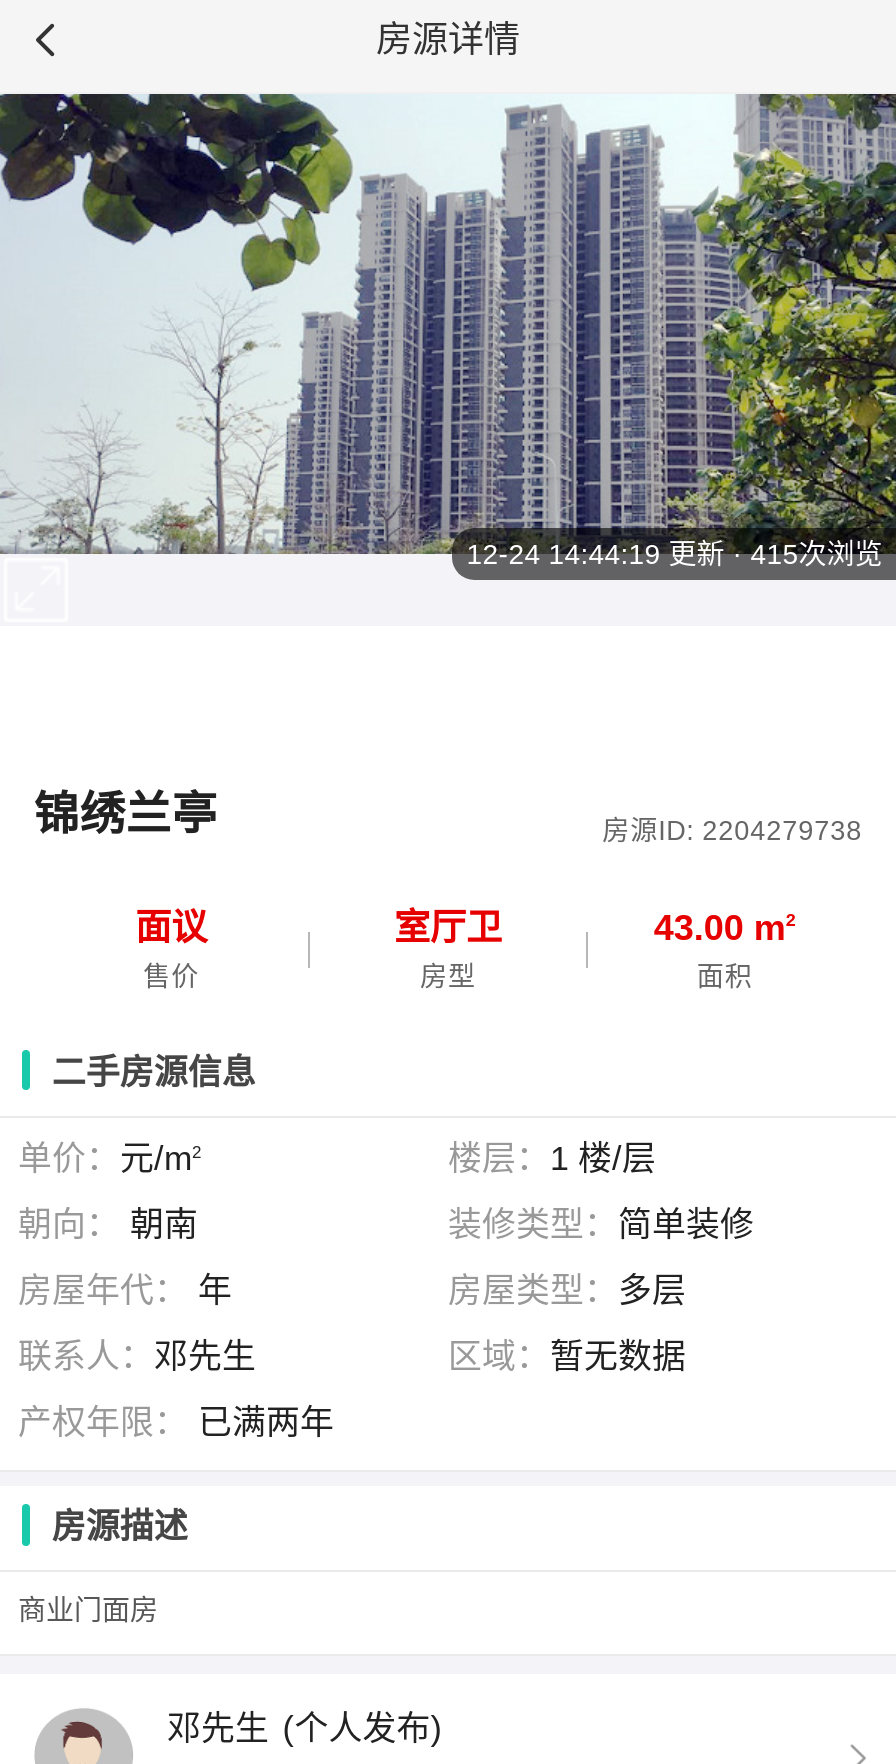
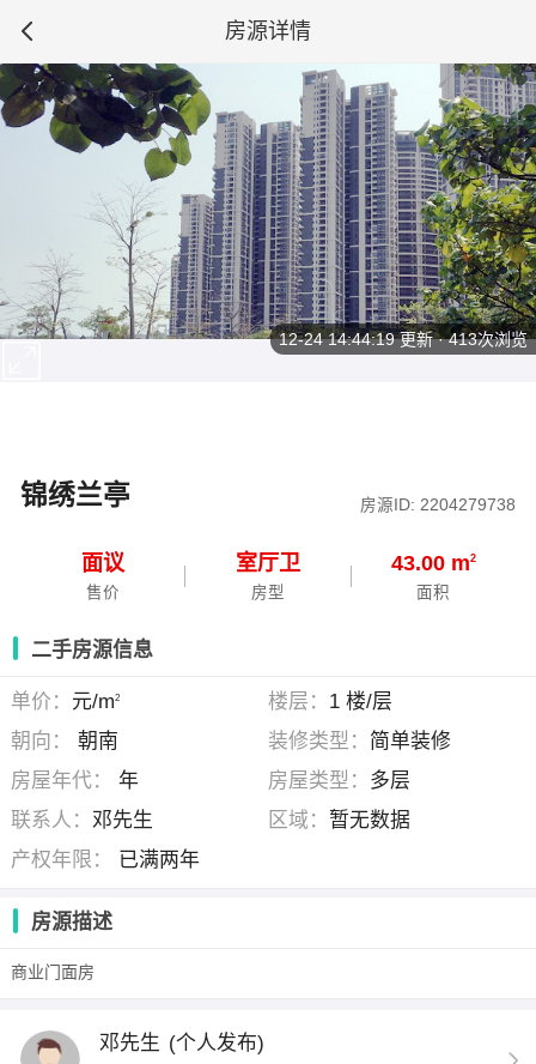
- 12-24 14:44:19更新 · 415次浏览
+ 12-24 14:44:19更新 · 413次浏览
